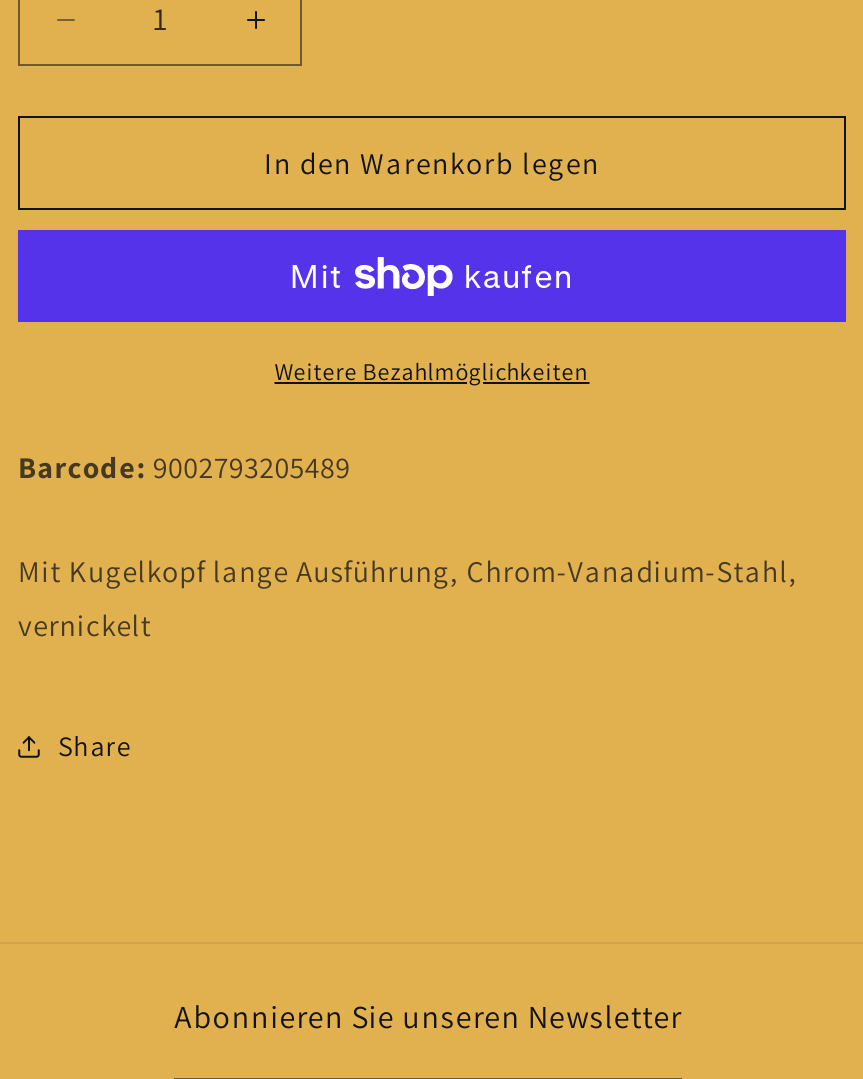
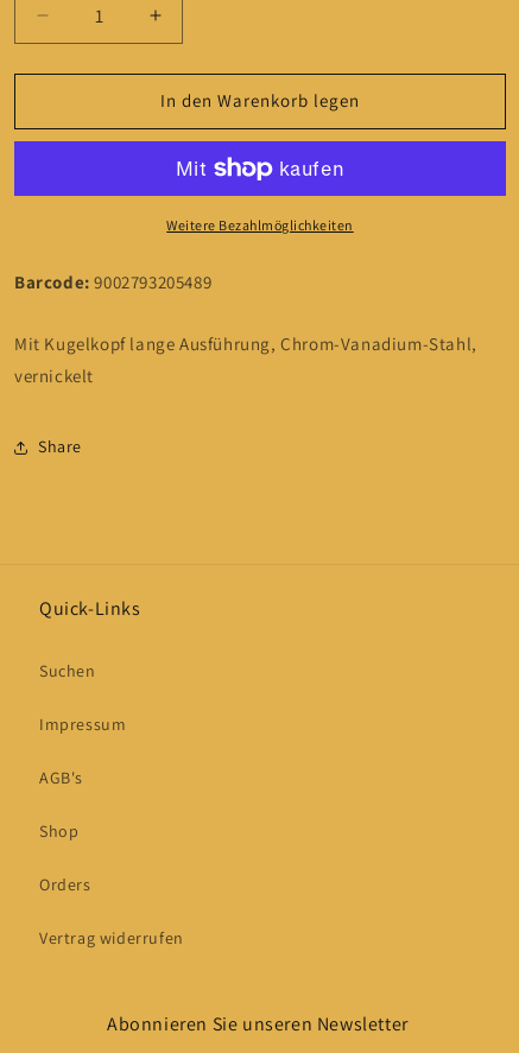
+ Quick-Links
+ Suchen
+ Impressum
+ AGB's
+ Shop
+ Orders
+ Vertrag widerrufen
